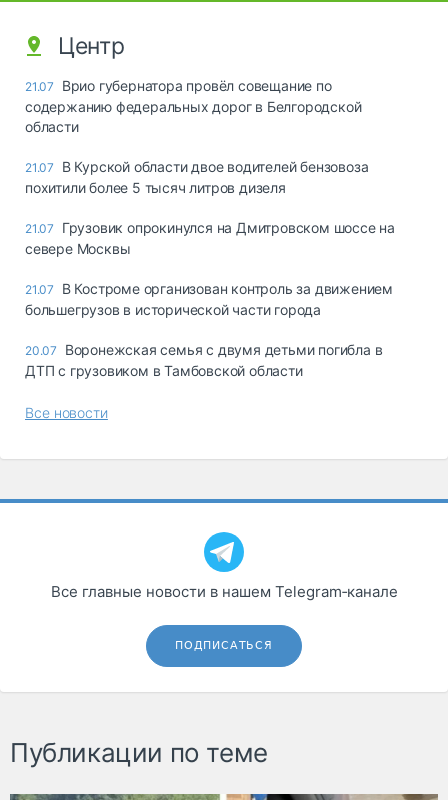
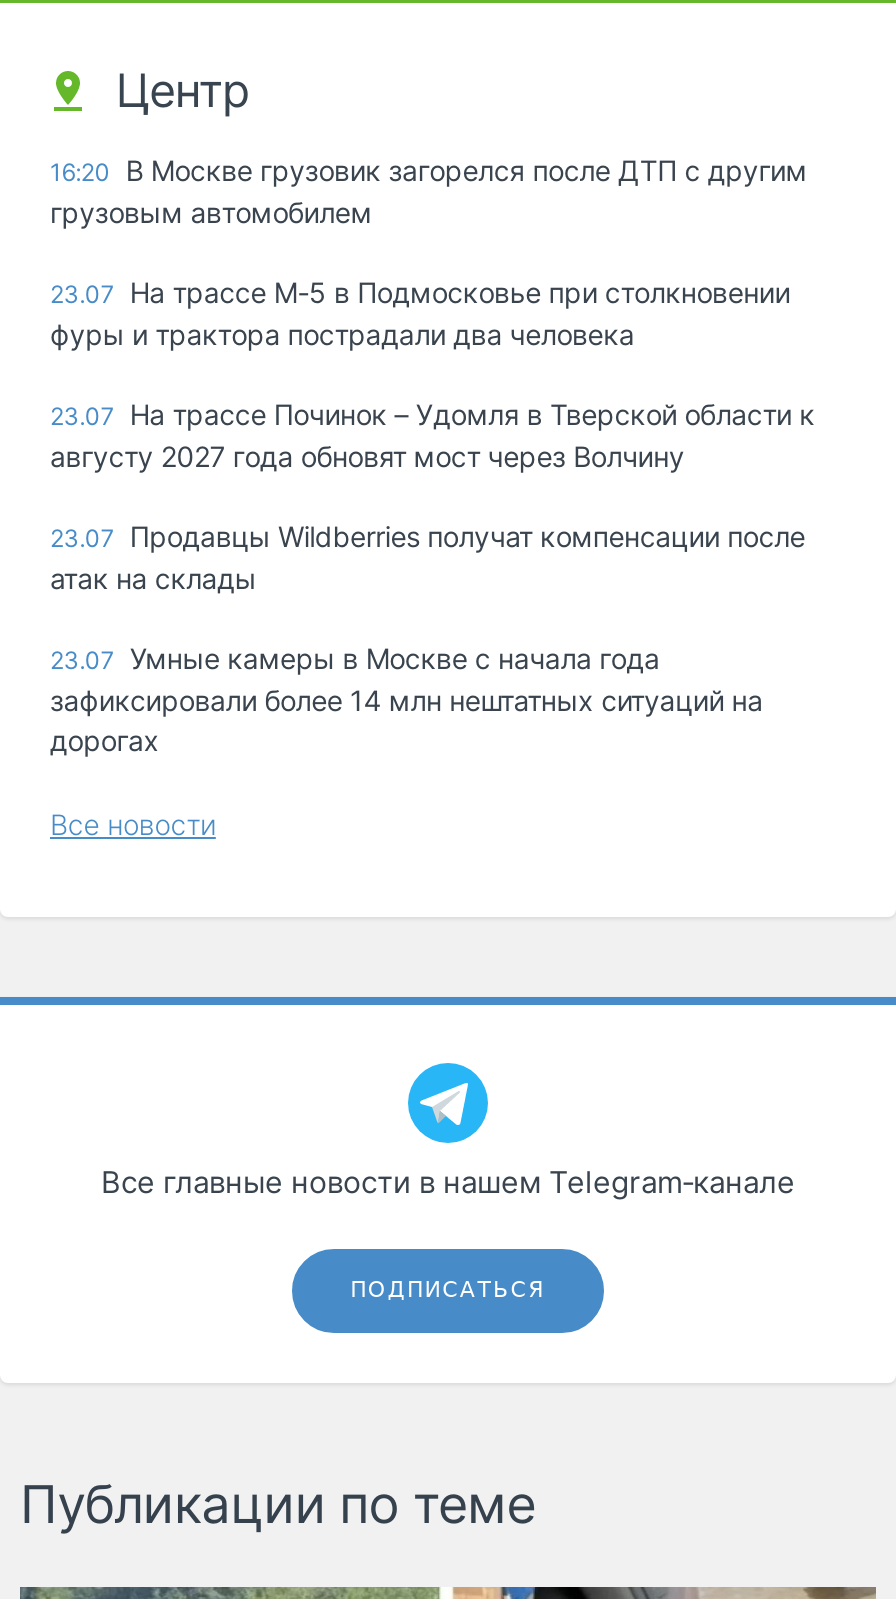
- 21.07 Врио губернатора провёл совещание по
- содержанию федеральных дорог в Белгородской
- области
+ 16:20 В Москве грузовик загорелся после ДТП с другим
+ грузовым автомобилем

- 21.07 В Курской области двое водителей бензовоза
- похитили более 5 тысяч литров дизеля
+ 23.07 На трассе М-5 в Подмосковье при столкновении
+ фуры и трактора пострадали два человека

- 21.07 Грузовик опрокинулся на Дмитровском шоссе на
- севере Москвы
+ 23.07 На трассе Починок – Удомля в Тверской области к
+ августу 2027 года обновят мост через Волчину

- 21.07 В Костроме организован контроль за движением
- большегрузов в исторической части города
+ 23.07 Продавцы Wildberries получат компенсации после
+ атак на склады

- 20.07 Воронежская семья с двумя детьми погибла в
- ДТП с грузовиком в Тамбовской области
+ 23.07 Умные камеры в Москве с начала года
+ зафиксировали более 14 млн нештатных ситуаций на
+ дорогах
